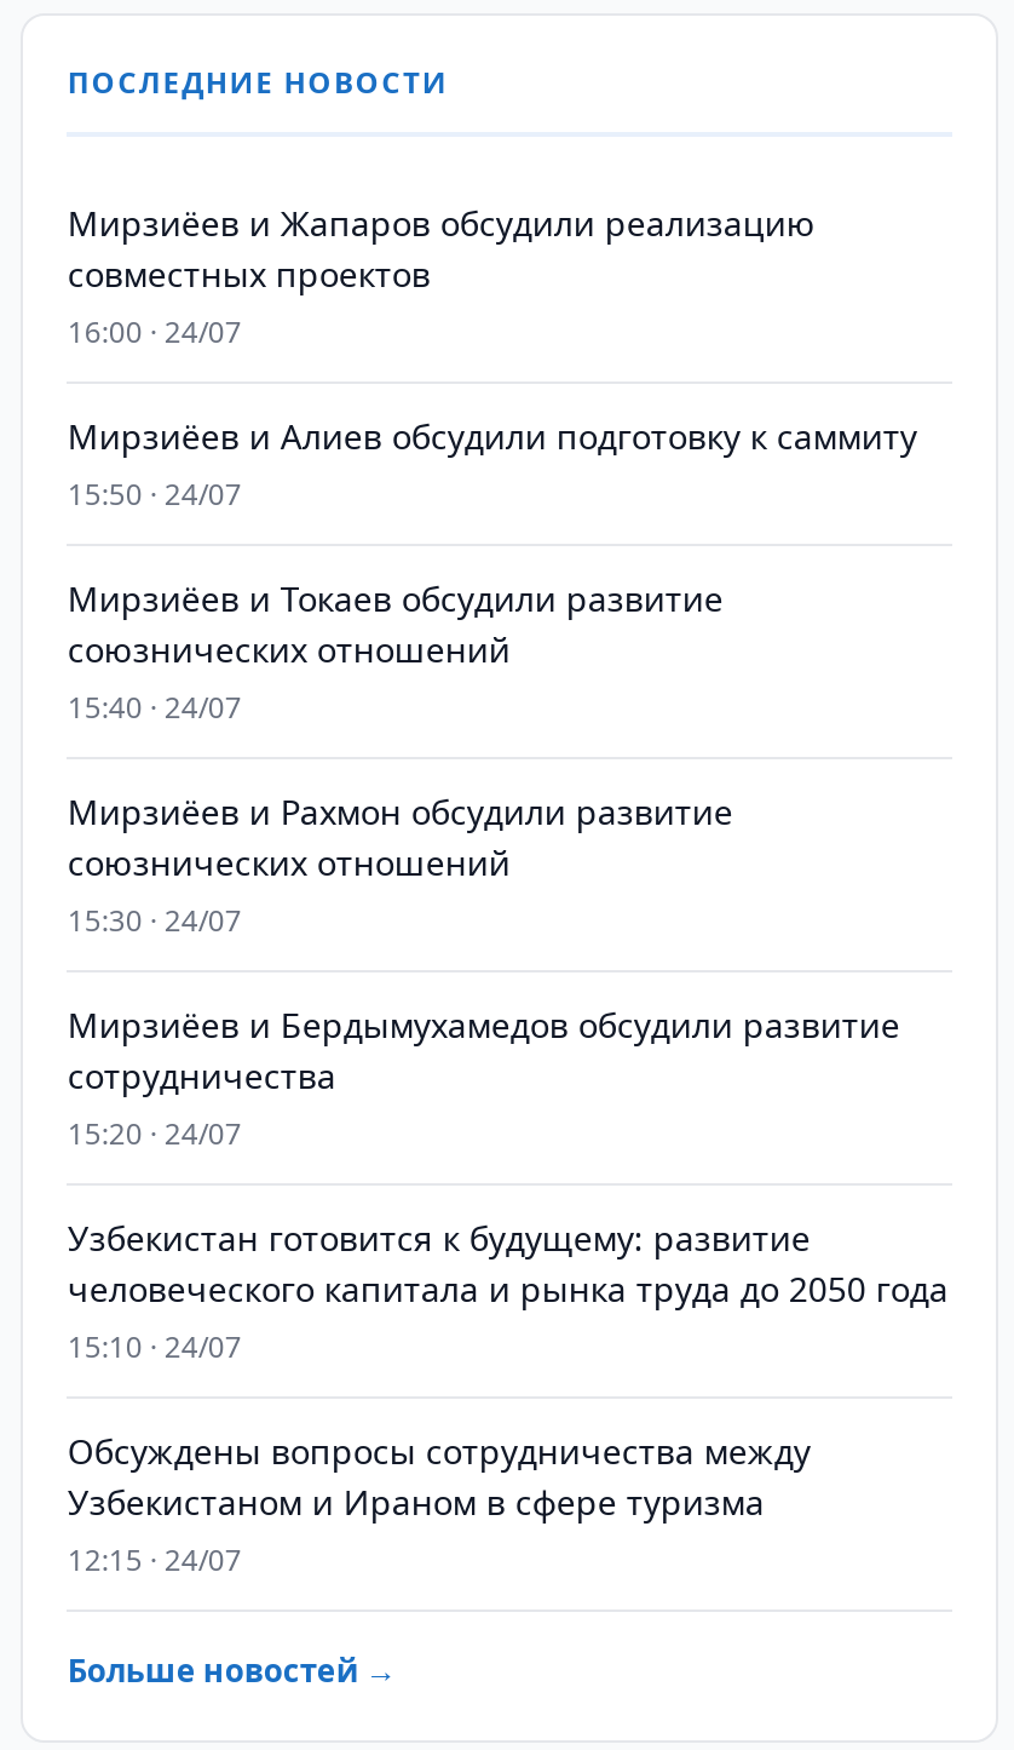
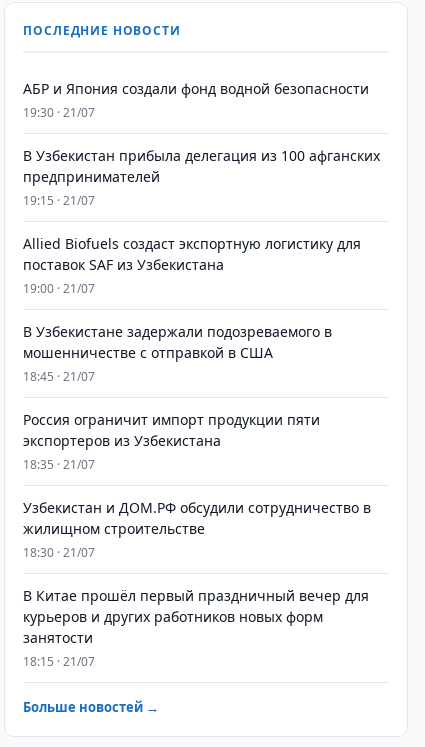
- Мирзиёев и Жапаров обсудили реализацию
- совместных проектов
- 16:00 · 24/07
+ АБР и Япония создали фонд водной безопасности
+ 19:30 · 21/07

- Мирзиёев и Алиев обсудили подготовку к саммиту
- 15:50 · 24/07
+ В Узбекистан прибыла делегация из 100 афганских
+ предпринимателей
+ 19:15 · 21/07

- Мирзиёев и Токаев обсудили развитие
- союзнических отношений
- 15:40 · 24/07
+ Allied Biofuels создаст экспортную логистику для
+ поставок SAF из Узбекистана
+ 19:00 · 21/07

- Мирзиёев и Рахмон обсудили развитие
- союзнических отношений
- 15:30 · 24/07
+ В Узбекистане задержали подозреваемого в
+ мошенничестве с отправкой в США
+ 18:45 · 21/07

- Мирзиёев и Бердымухамедов обсудили развитие
- сотрудничества
- 15:20 · 24/07
+ Россия ограничит импорт продукции пяти
+ экспортеров из Узбекистана
+ 18:35 · 21/07

- Узбекистан готовится к будущему: развитие
- человеческого капитала и рынка труда до 2050 года
- 15:10 · 24/07
+ Узбекистан и ДОМ.РФ обсудили сотрудничество в
+ жилищном строительстве
+ 18:30 · 21/07

- Обсуждены вопросы сотрудничества между
- Узбекистаном и Ираном в сфере туризма
- 12:15 · 24/07
+ В Китае прошёл первый праздничный вечер для
+ курьеров и других работников новых форм
+ занятости
+ 18:15 · 21/07
